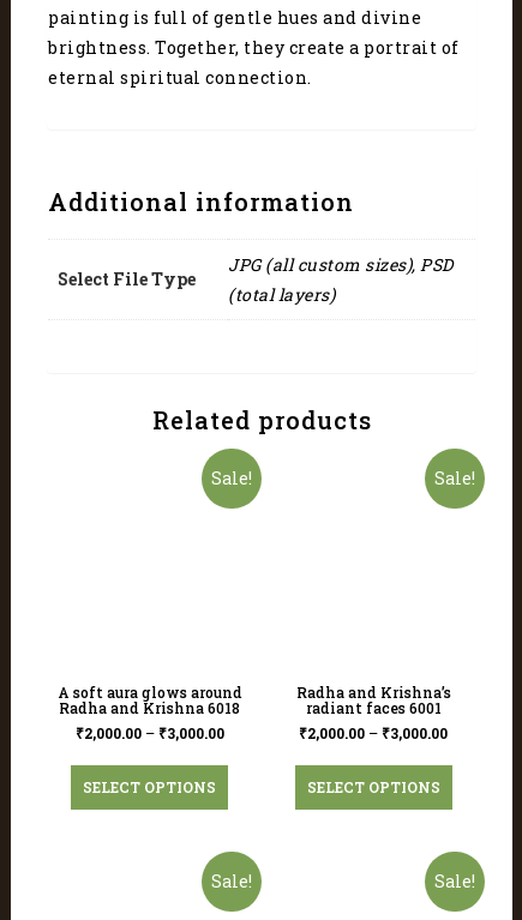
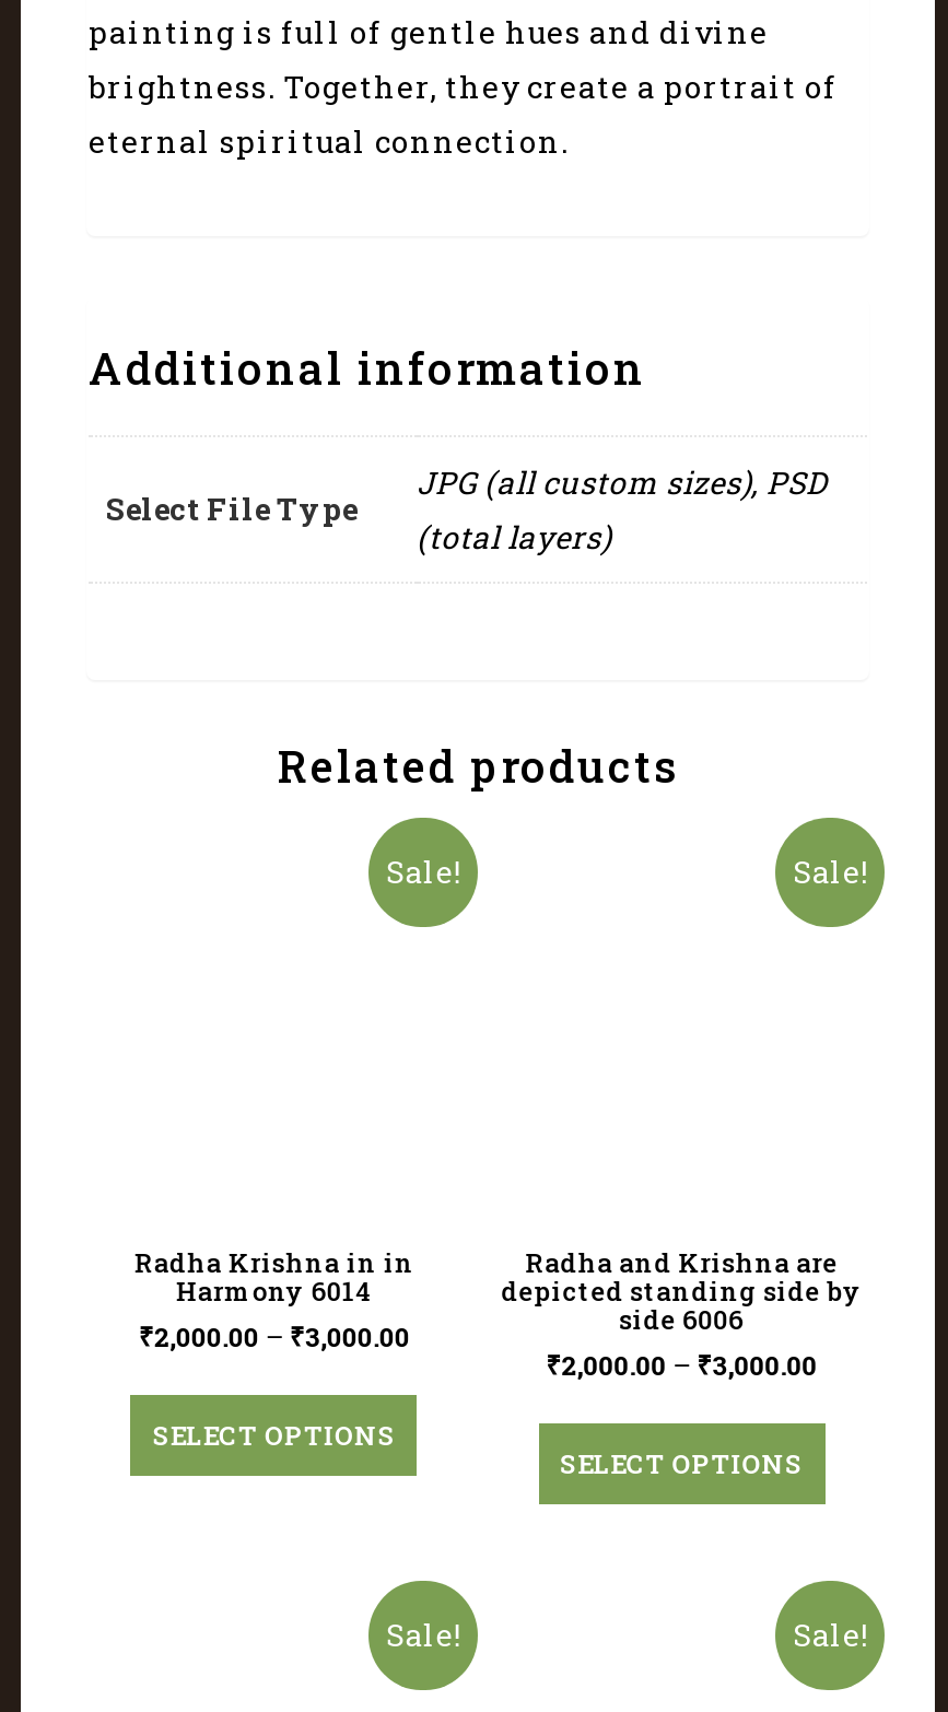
- A soft aura glows around
- Radha and Krishna 6018
+ Radha Krishna in in
+ Harmony 6014

- Radha and Krishna’s
- radiant faces 6001
+ Radha and Krishna are
+ depicted standing side by
+ side 6006
